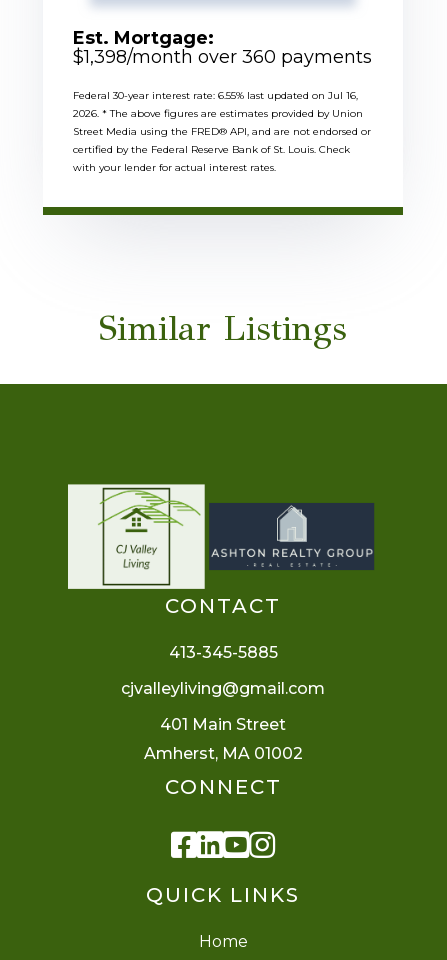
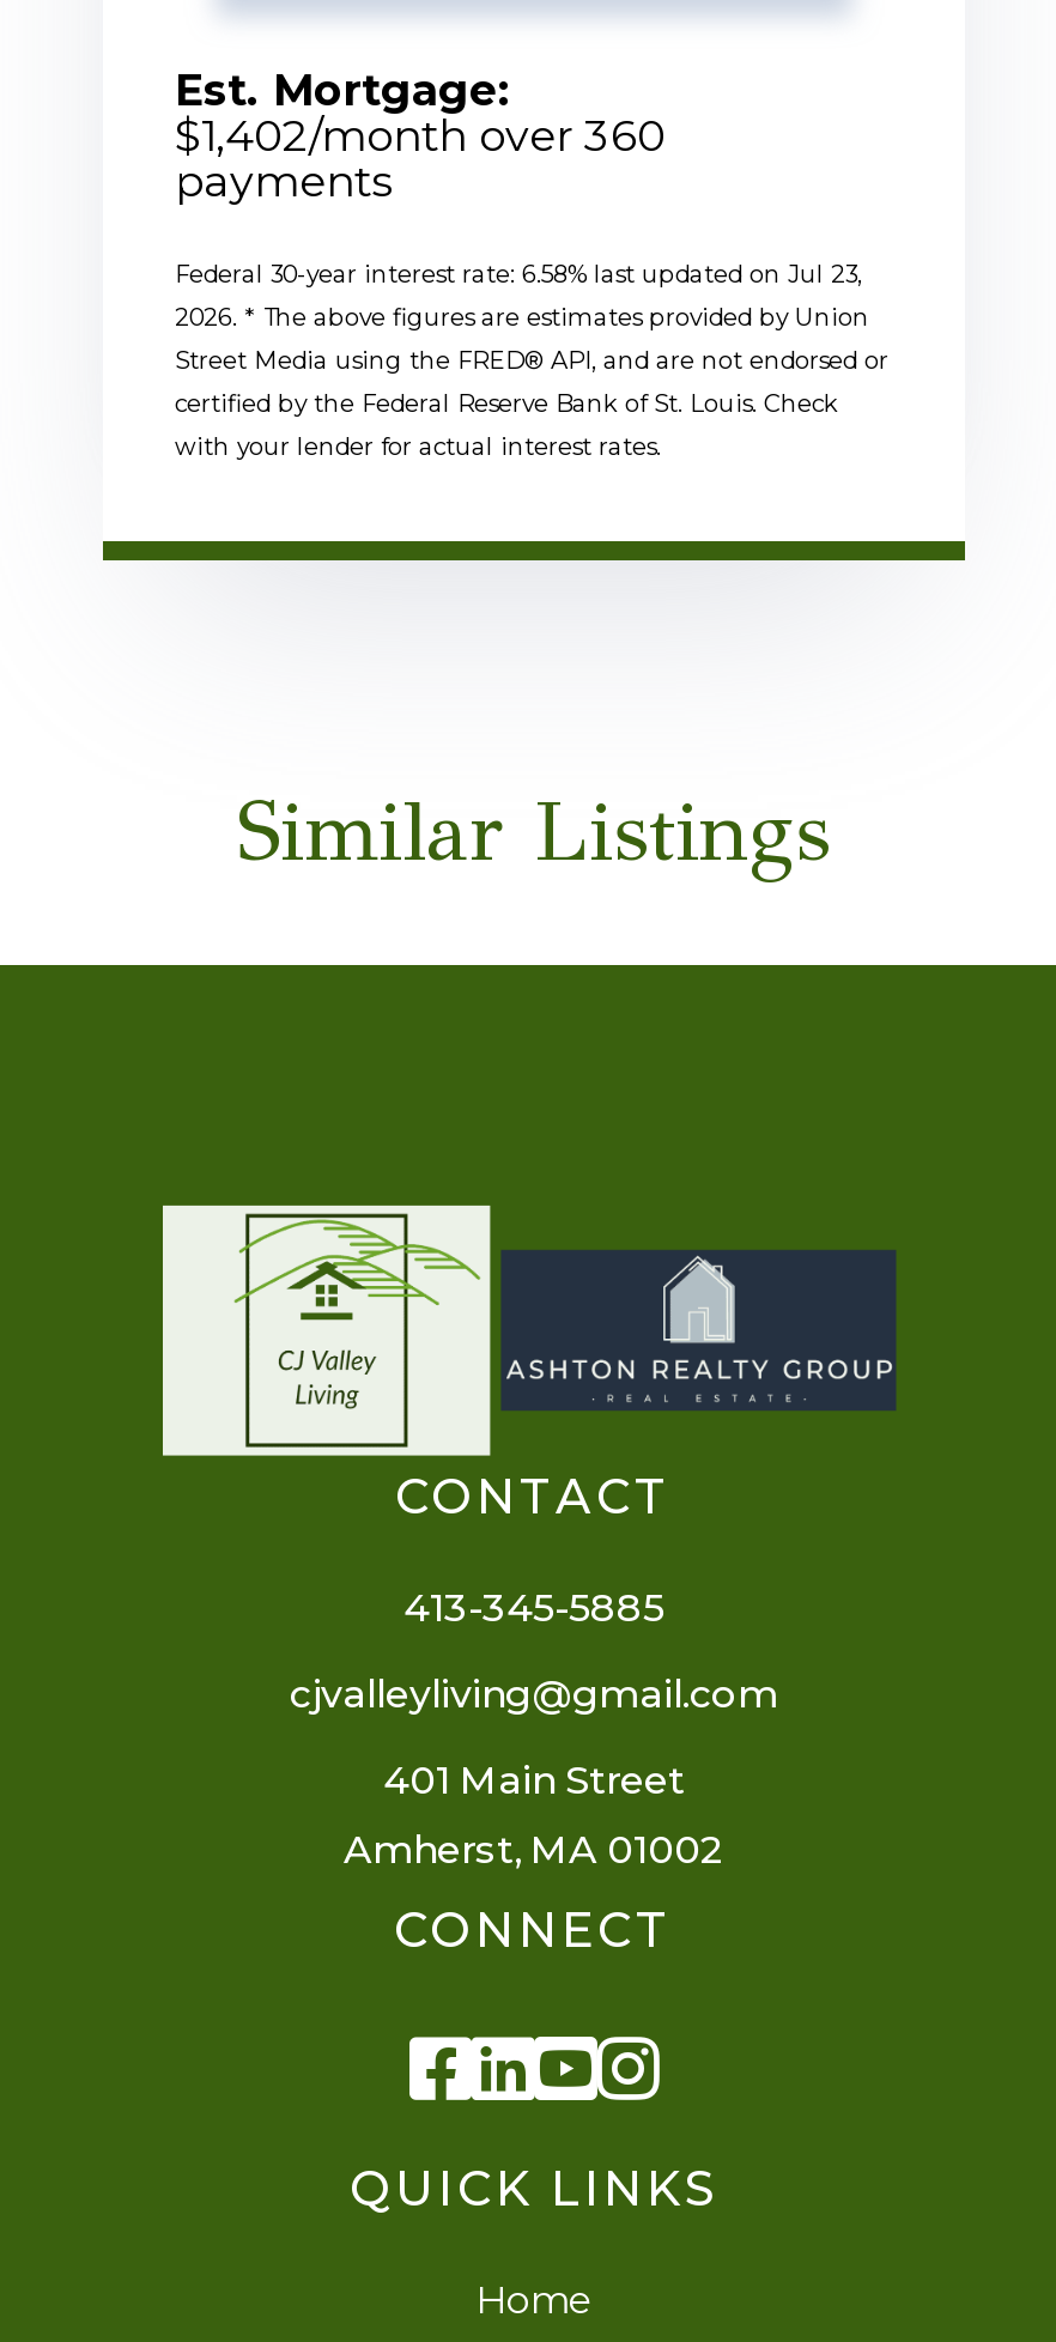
- $1,398/month over 360 payments
+ $1,402/month over 360
+ payments

- Federal 30-year interest rate: 6.55% last updated on Jul 16,
+ Federal 30-year interest rate: 6.58% last updated on Jul 23,
